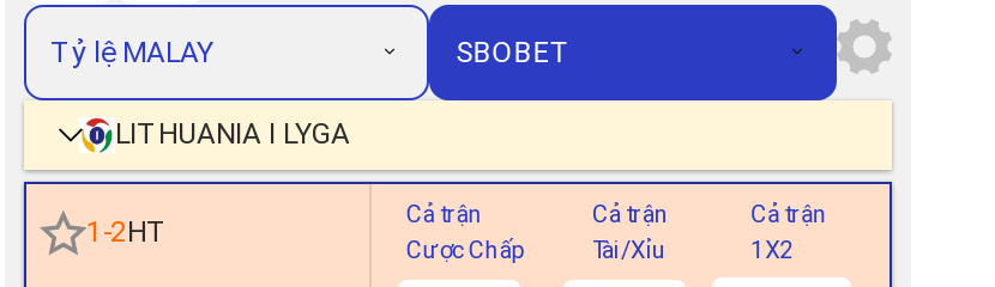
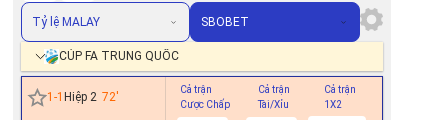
- LITHUANIA I LYGA
+ CÚP FA TRUNG QUỐC

- 1 - 2HT
+ 1 - 1 Hiệp 2 72'
